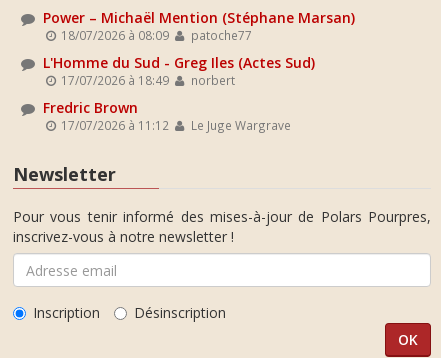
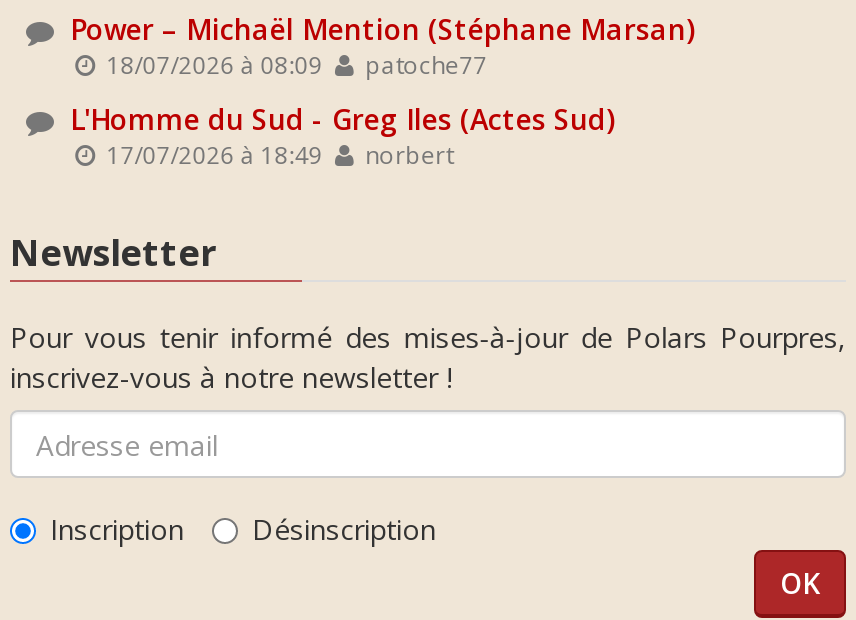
- Fredric Brown
- 17/07/2026 à 11:12
- Le Juge Wargrave
